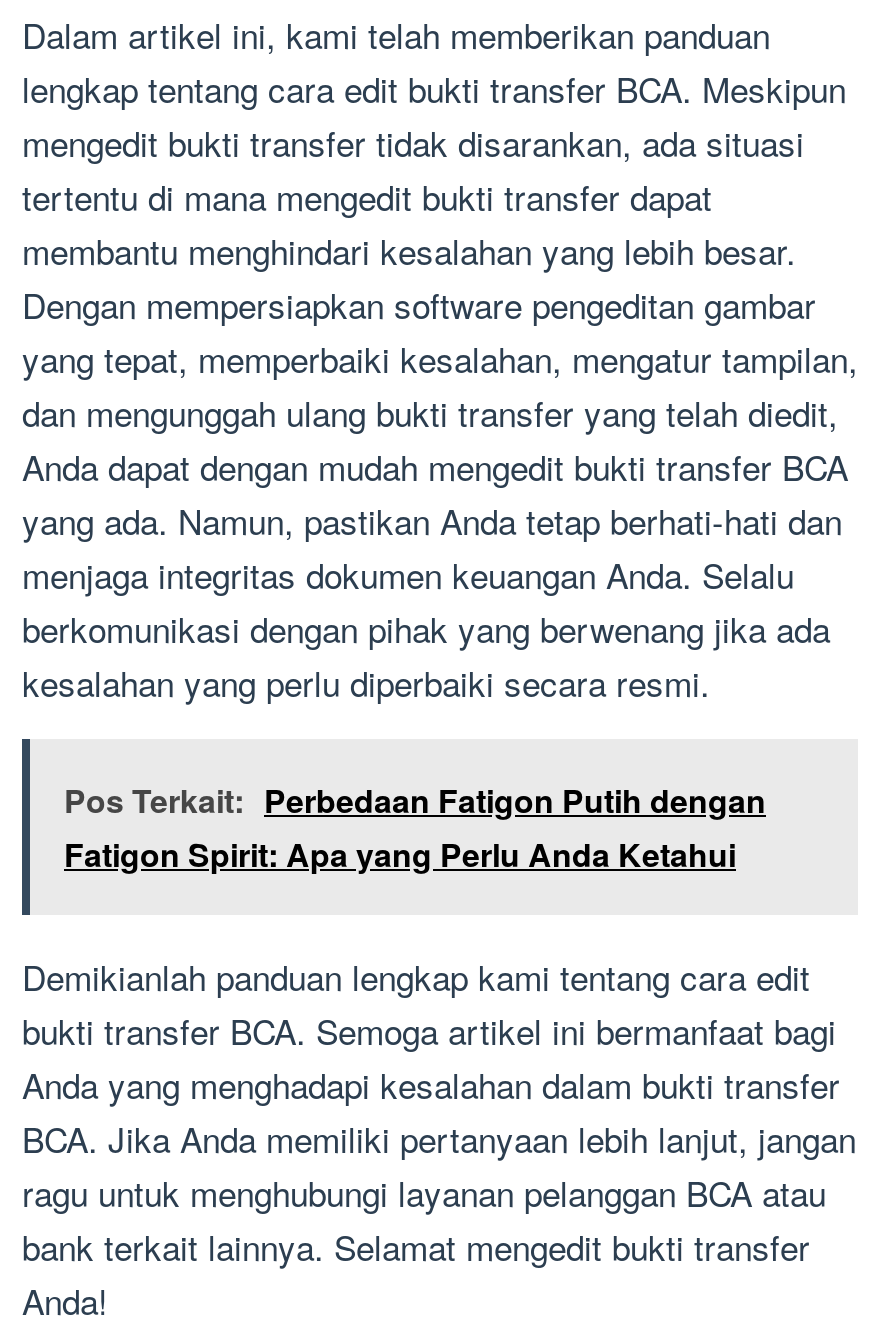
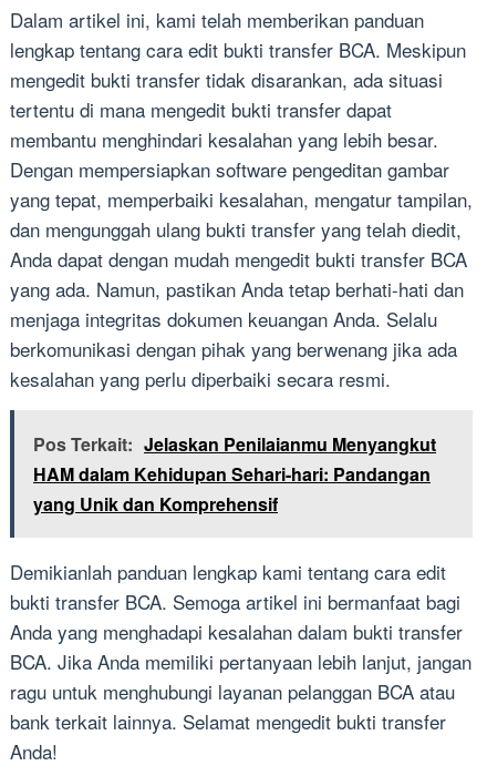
- Pos Terkait: Perbedaan Fatigon Putih dengan
- Fatigon Spirit: Apa yang Perlu Anda Ketahui
+ Pos Terkait: Jelaskan Penilaianmu Menyangkut
+ HAM dalam Kehidupan Sehari-hari: Pandangan
+ yang Unik dan Komprehensif
